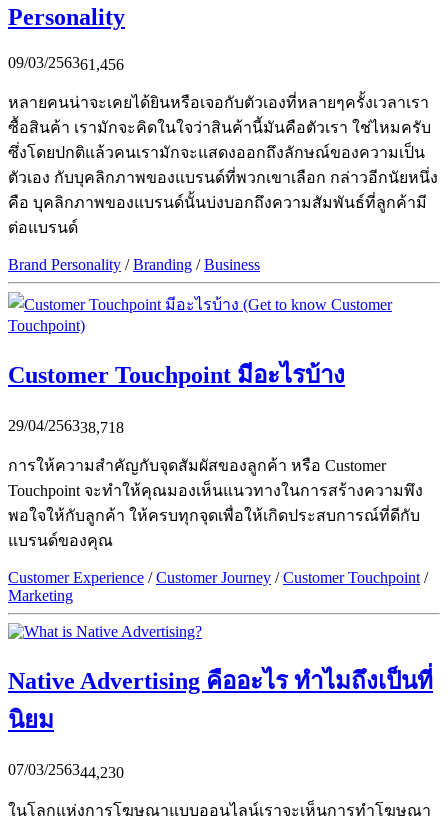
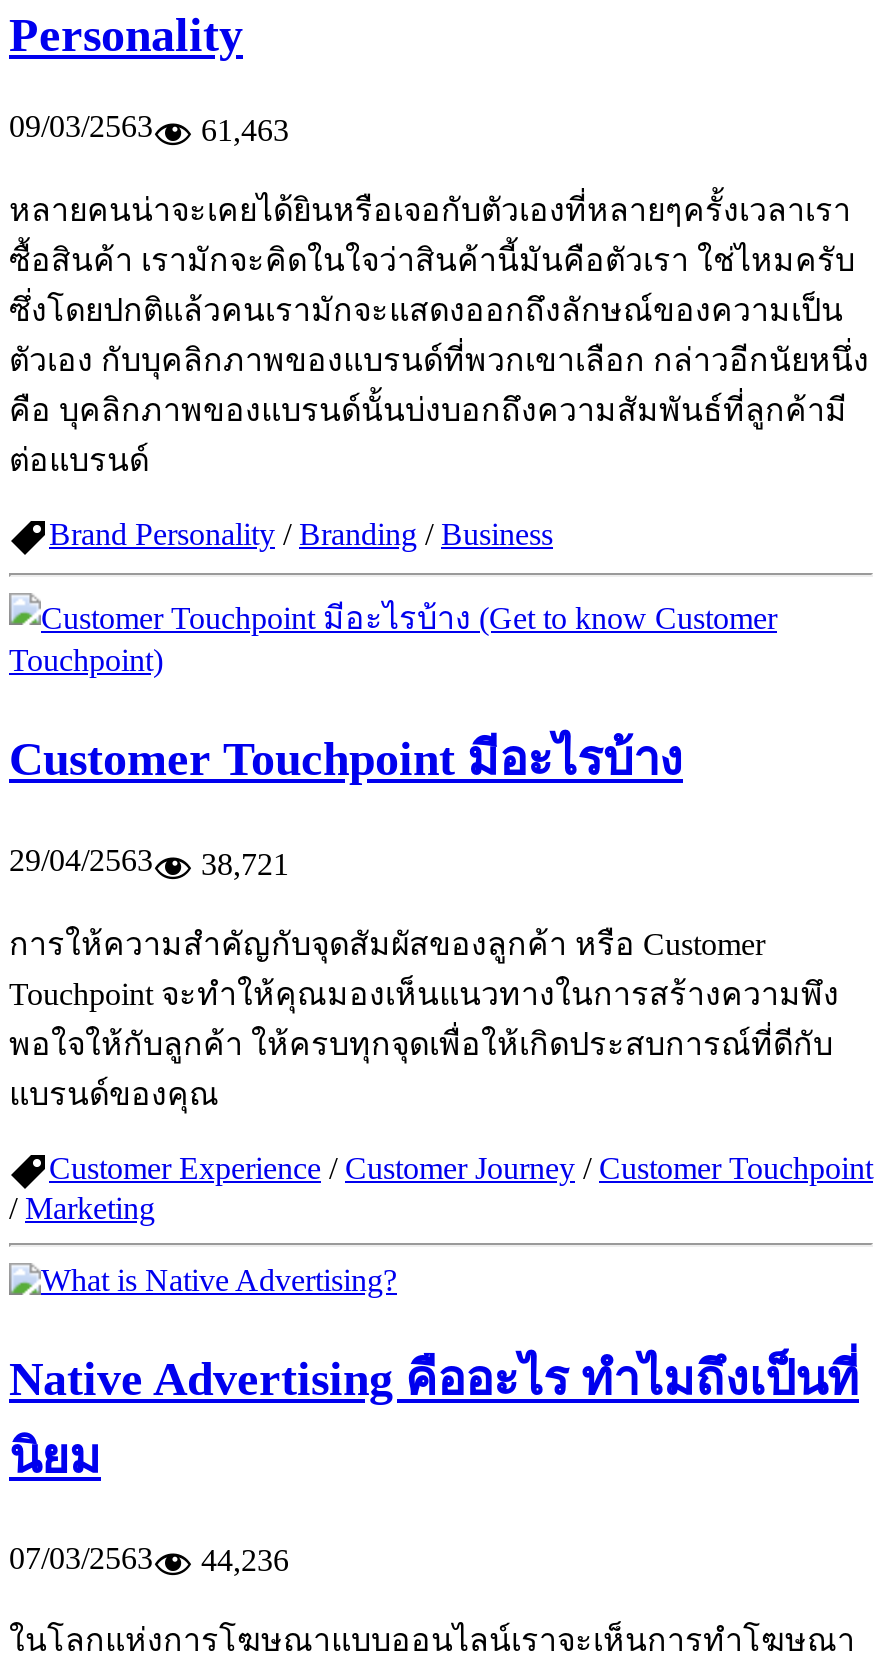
- 09/03/256361,456
+ 09/03/2563
+ 61,463

- 29/04/256338,718
+ 29/04/2563
+ 38,721

- 07/03/256344,230
+ 07/03/2563
+ 44,236
